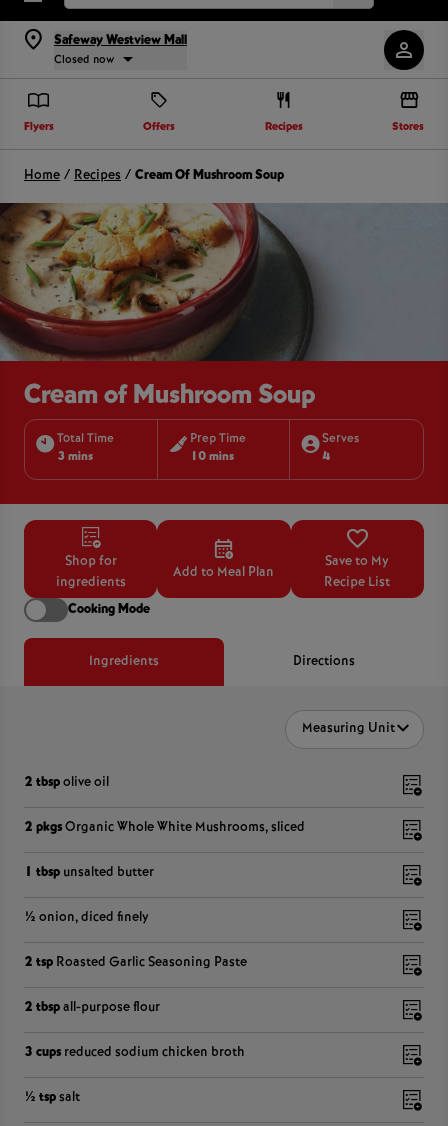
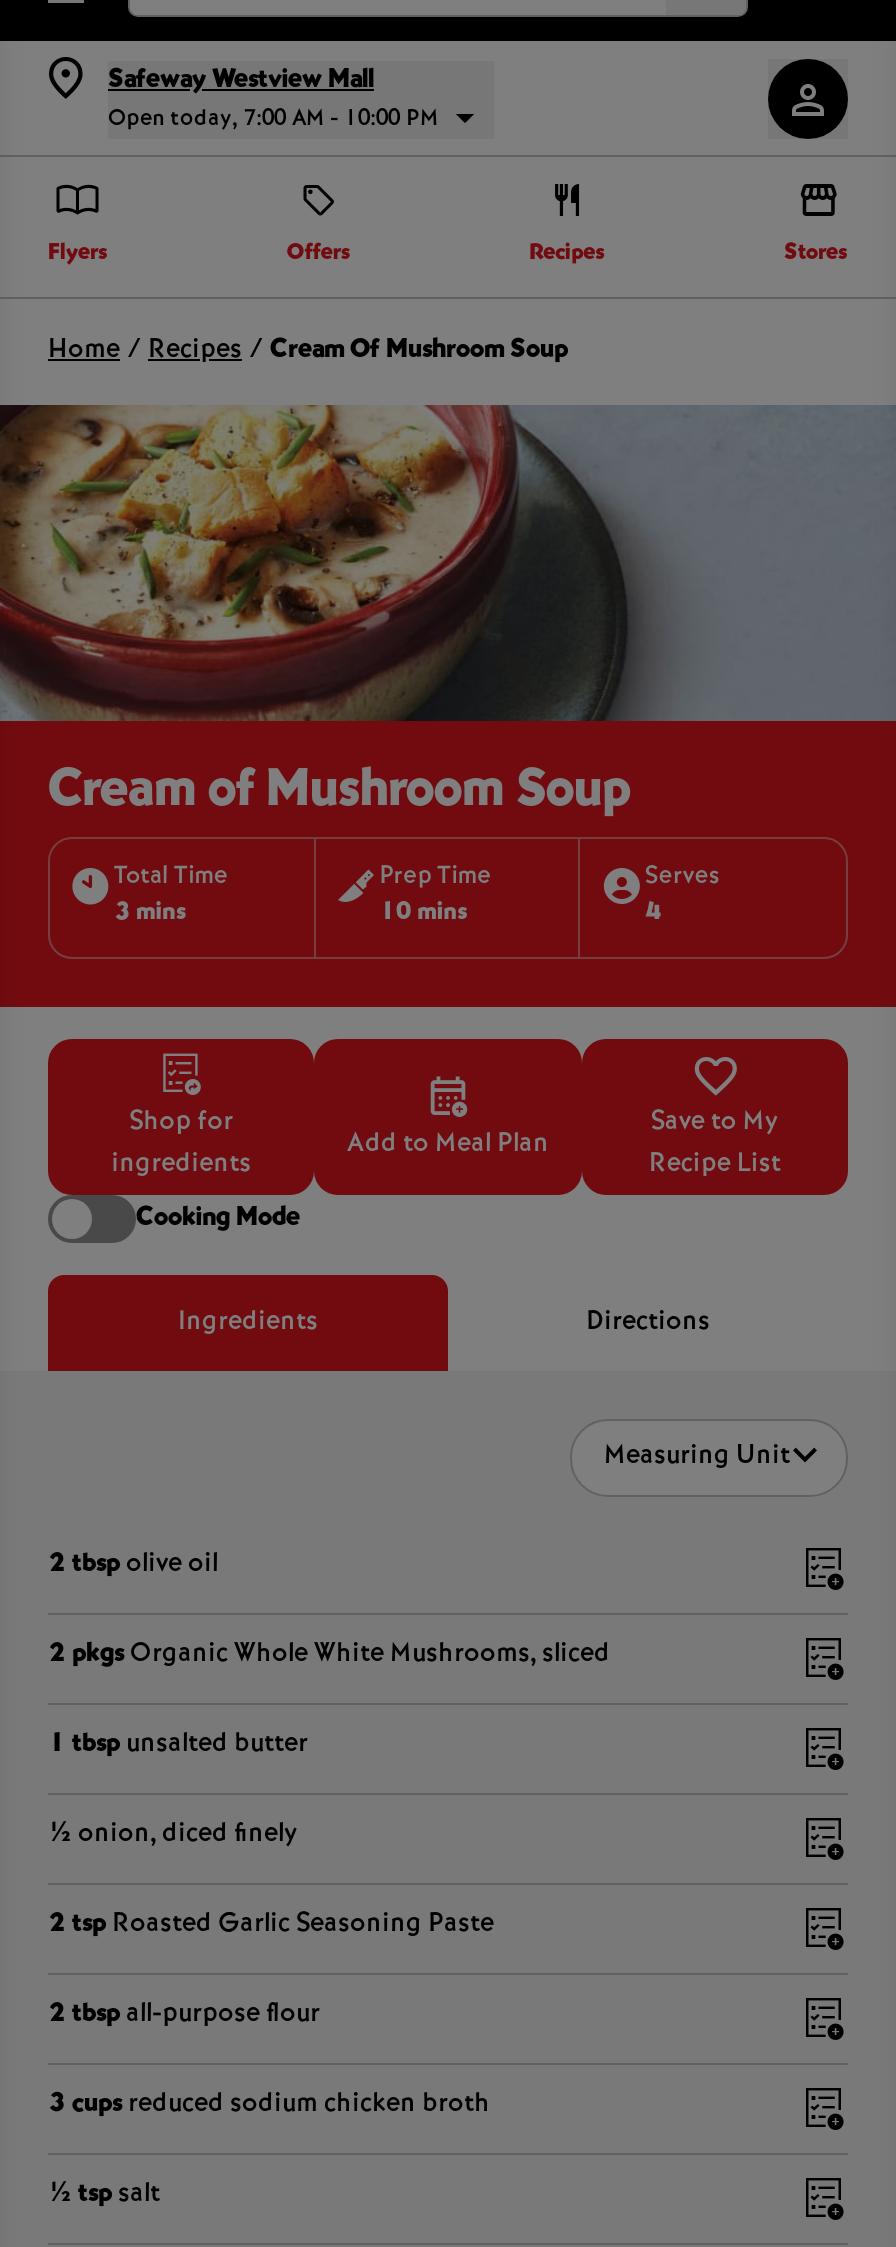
- Closed now
+ Open today, 7:00 AM - 10:00 PM
